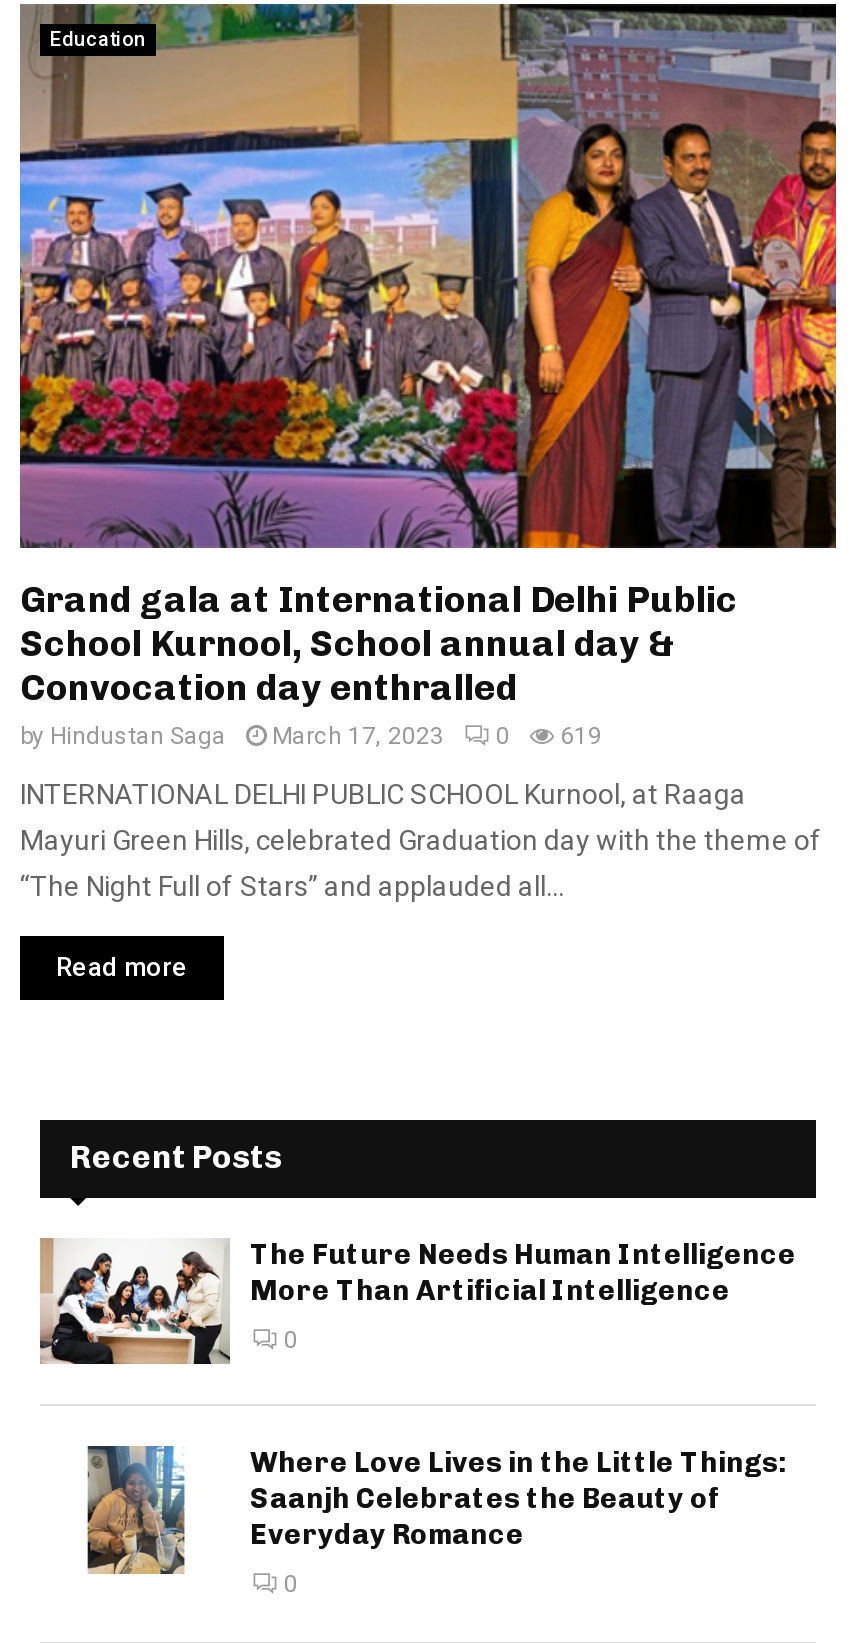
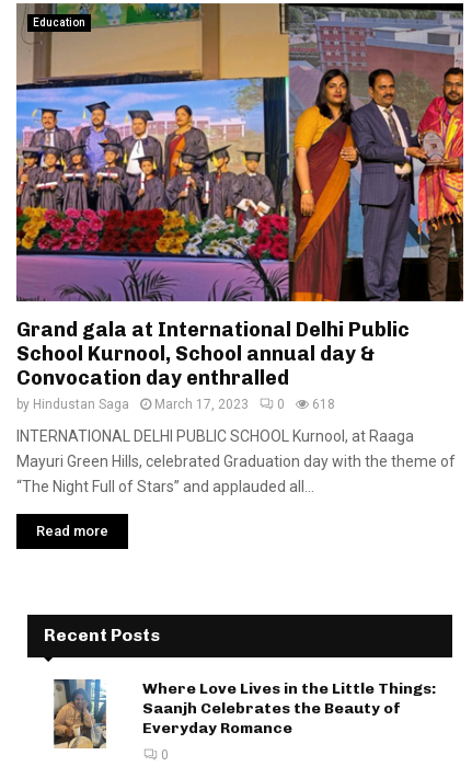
- by Hindustan Saga March 17, 2023 0 619
+ by Hindustan Saga March 17, 2023 0 618

- [image]
- The Future Needs Human Intelligence
- More Than Artificial Intelligence
- 0
